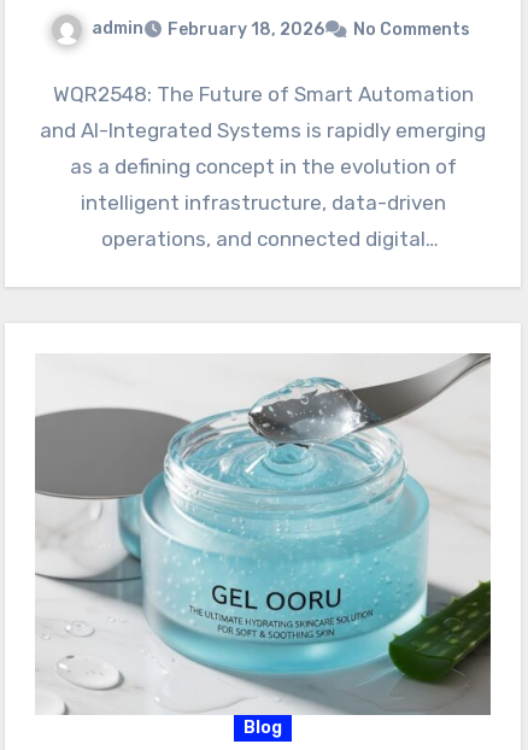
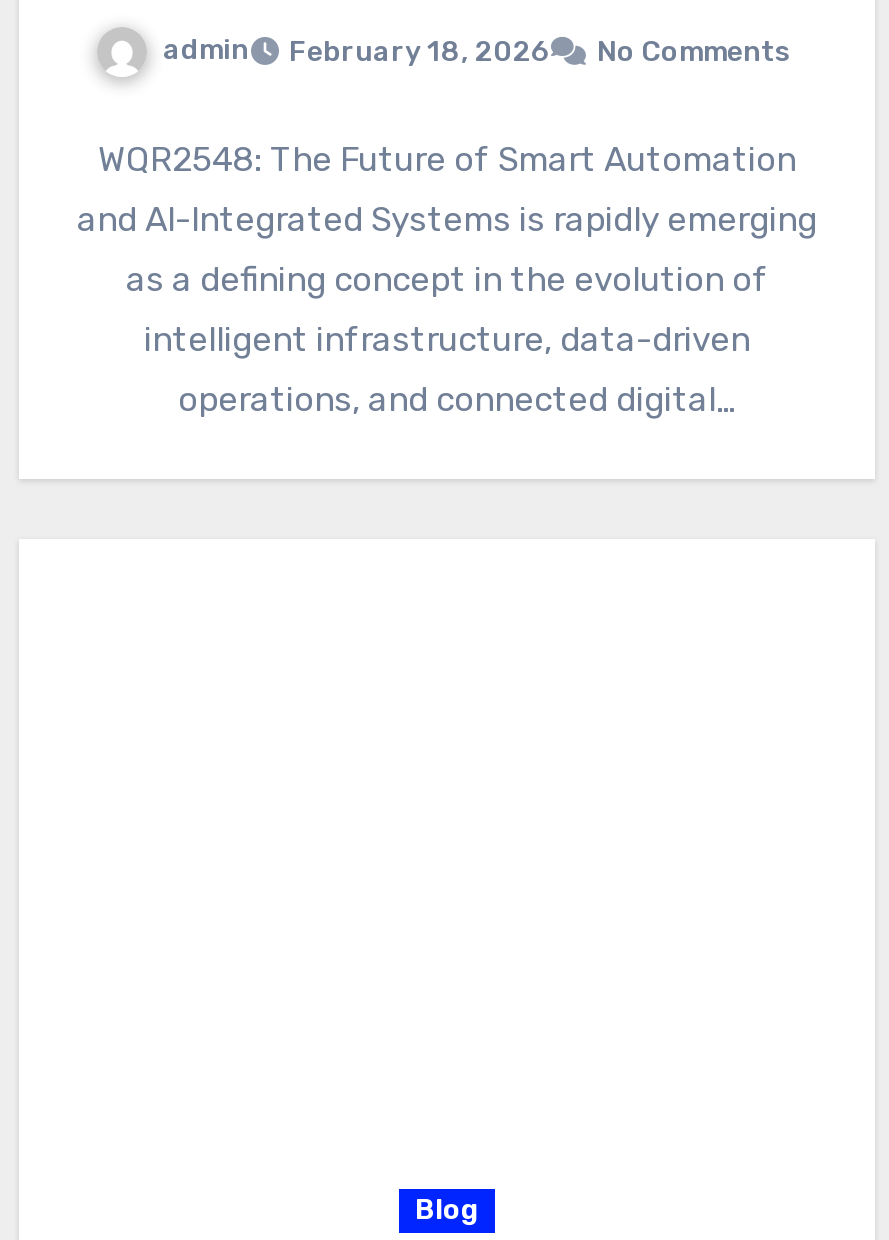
- [image]
